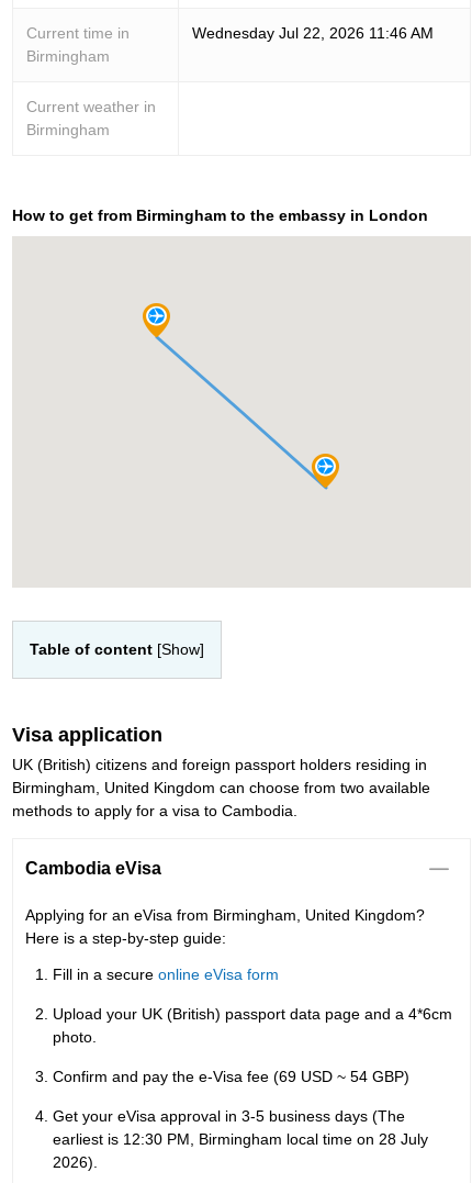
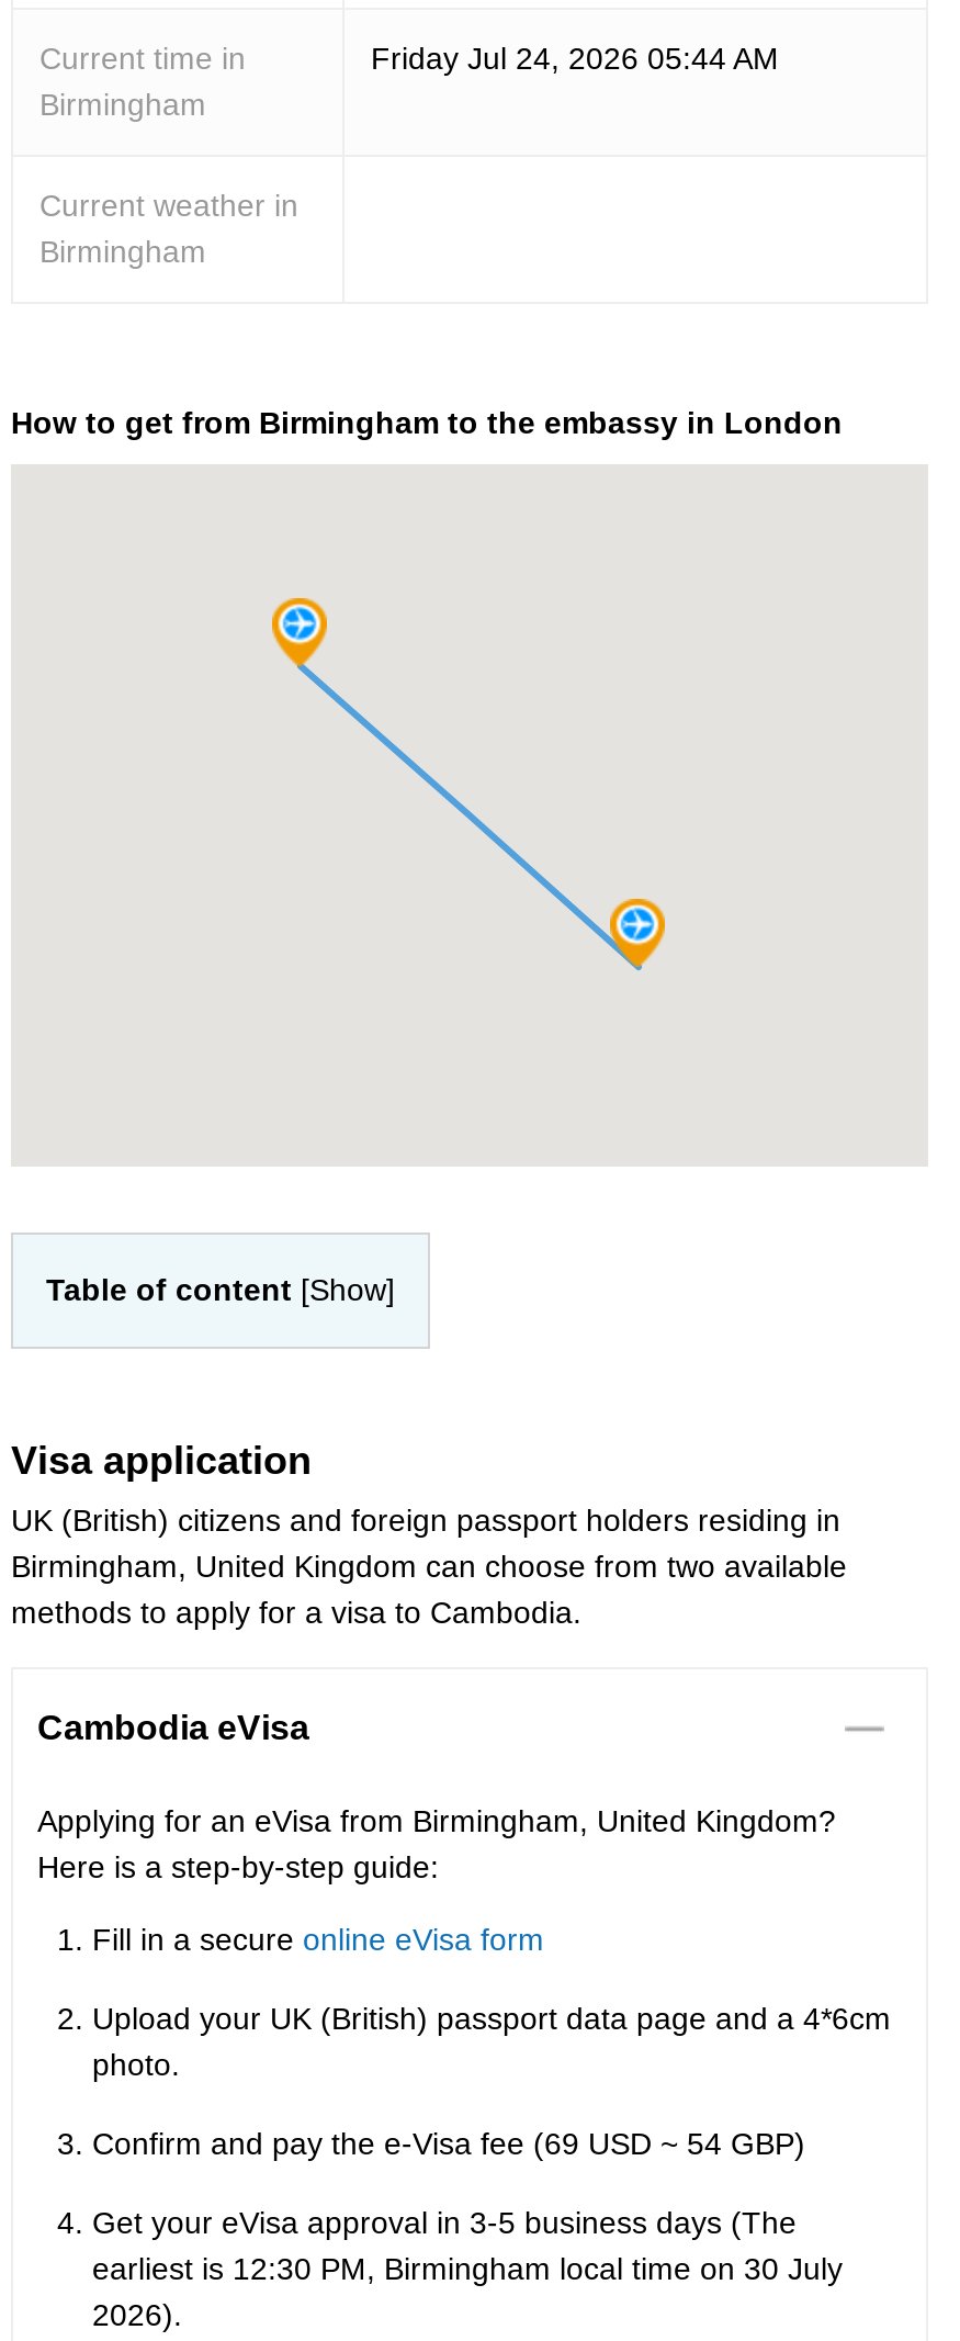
- Wednesday Jul 22, 2026 11:46 AM
+ Friday Jul 24, 2026 05:44 AM

- earliest is 12:30 PM, Birmingham local time on 28 July
+ earliest is 12:30 PM, Birmingham local time on 30 July
